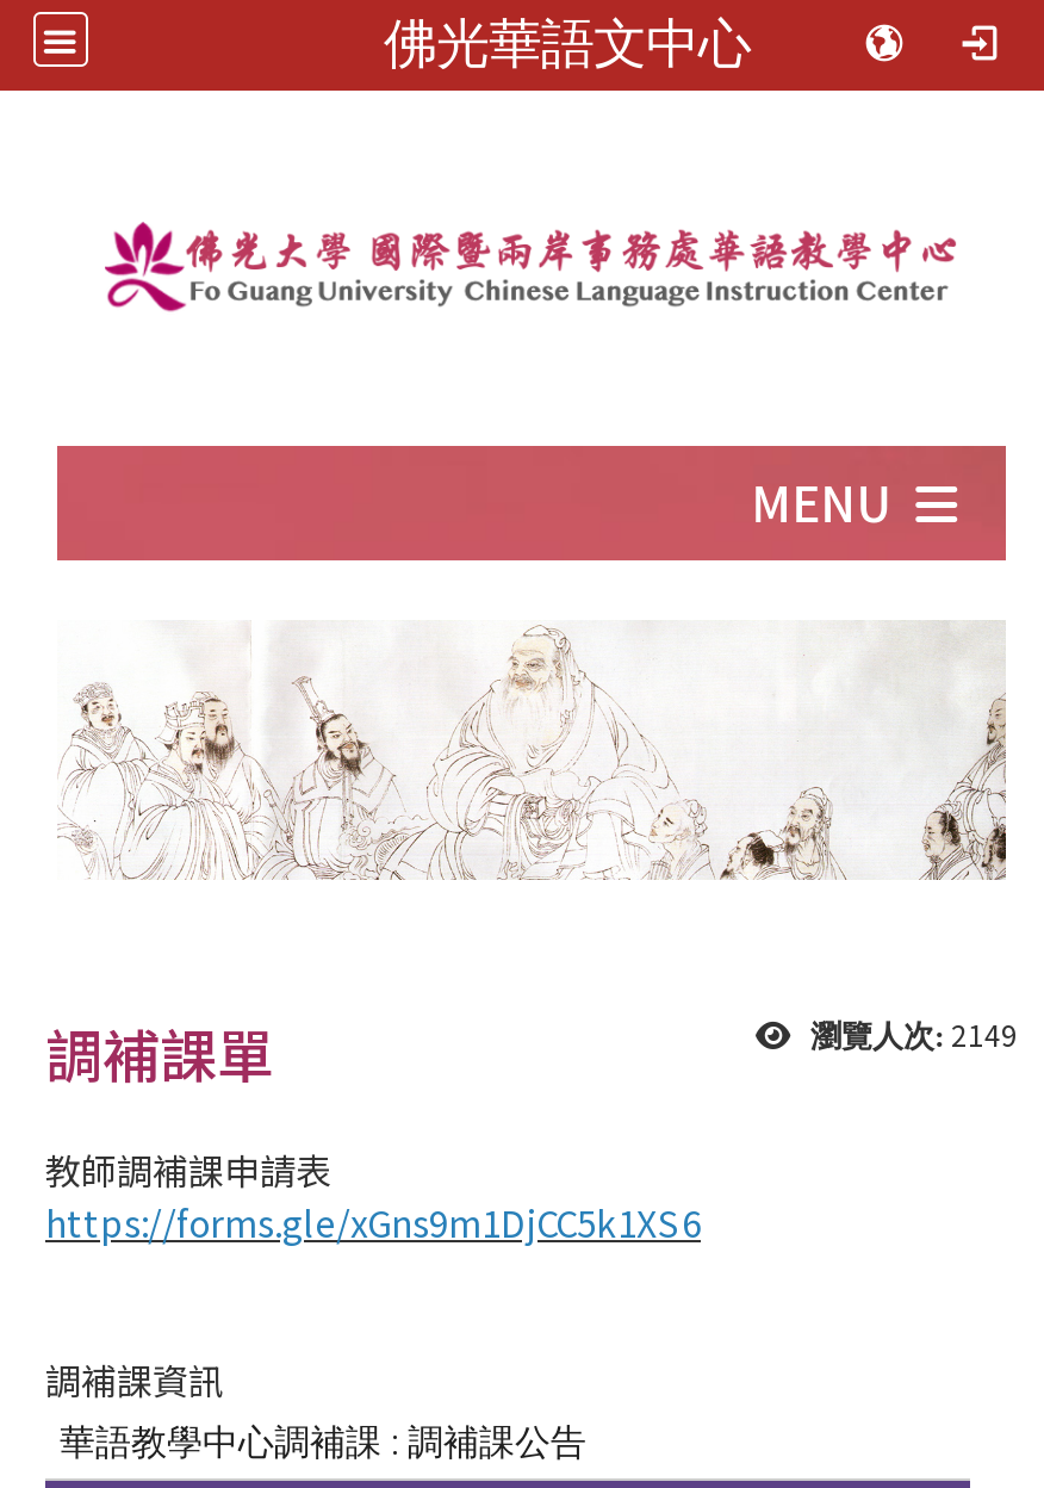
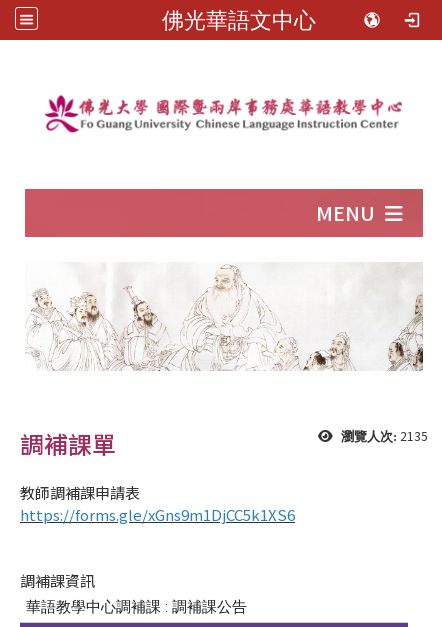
- 瀏覽人次: 2149
+ 瀏覽人次: 2135
